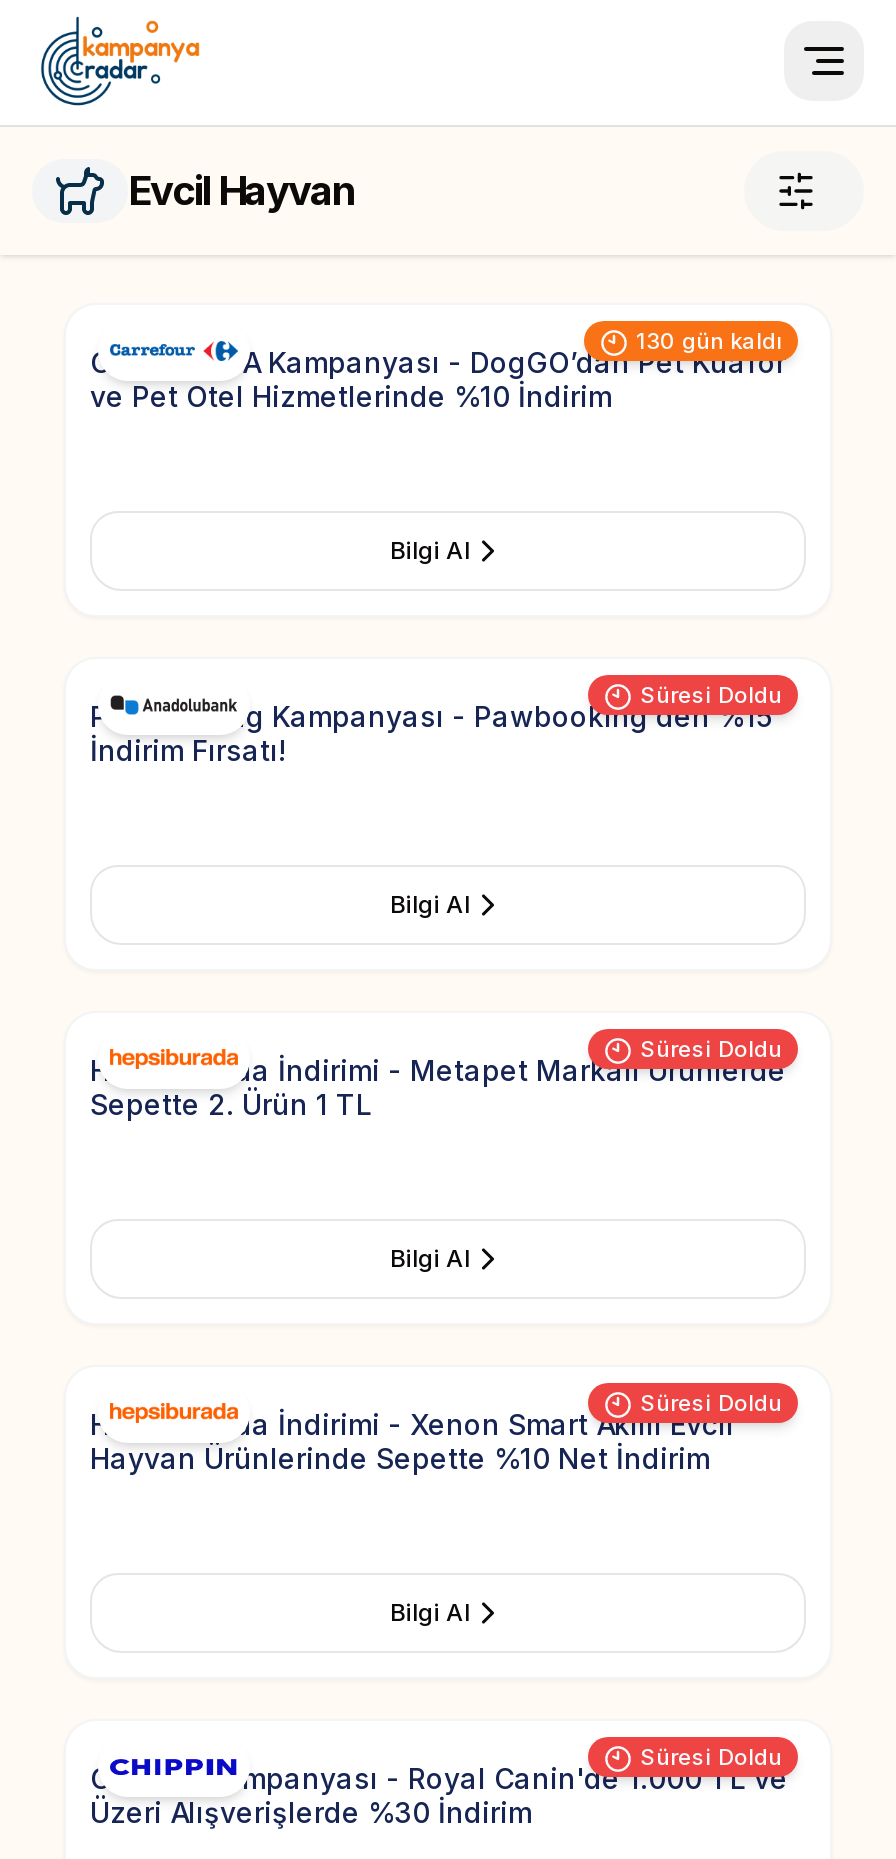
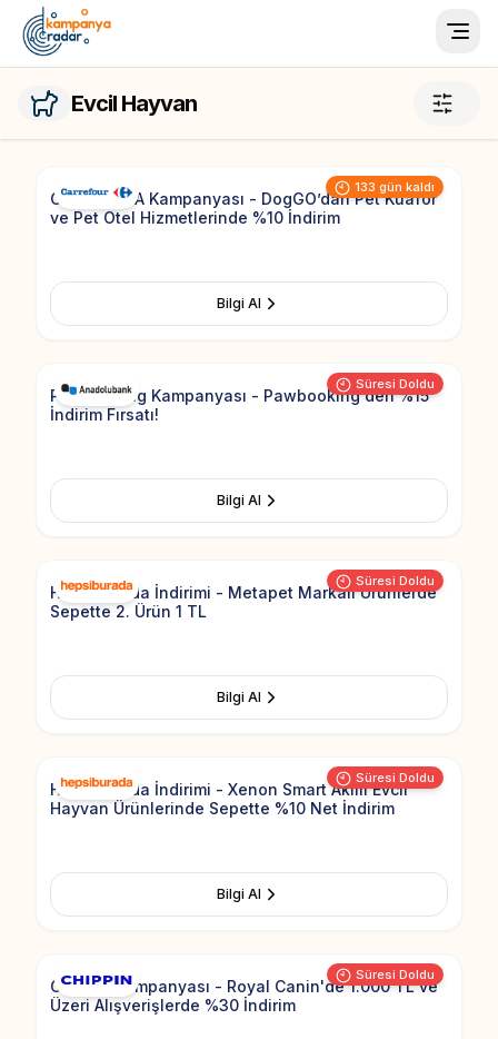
- 130 gün kaldı
+ 133 gün kaldı
